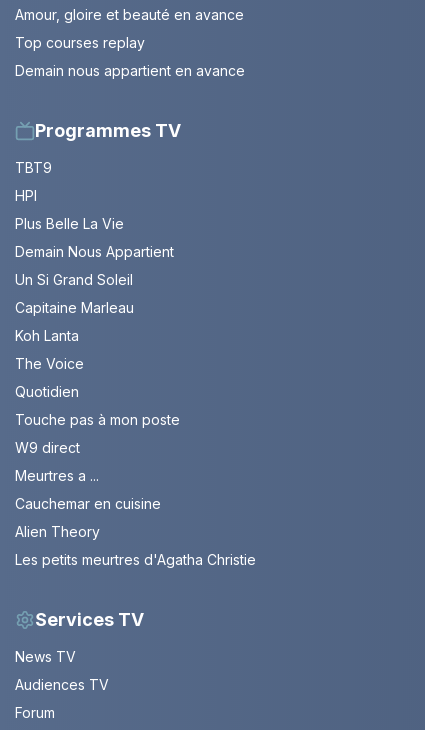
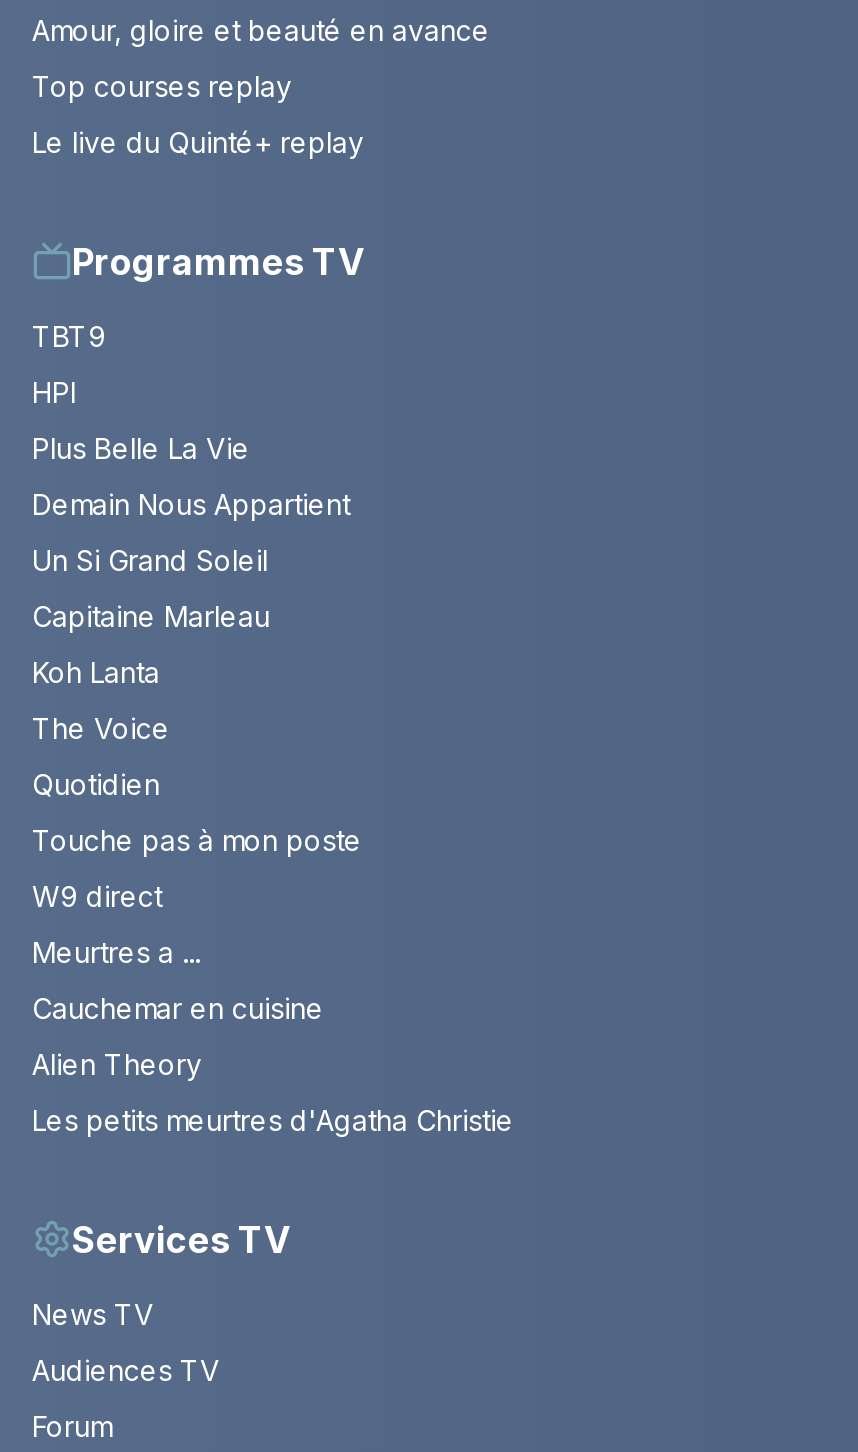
- Demain nous appartient en avance
+ Le live du Quinté+ replay
